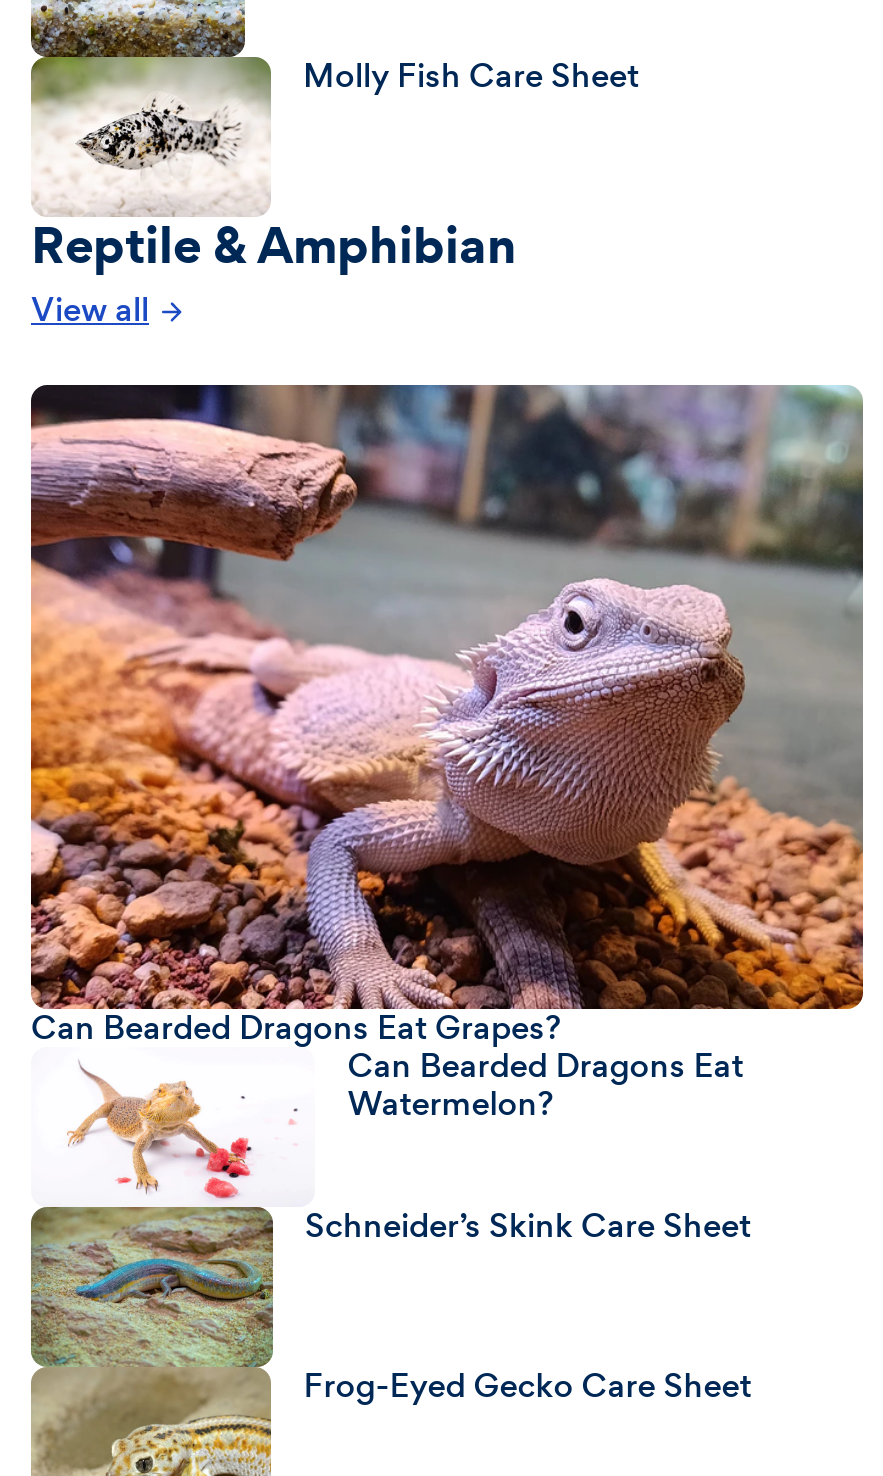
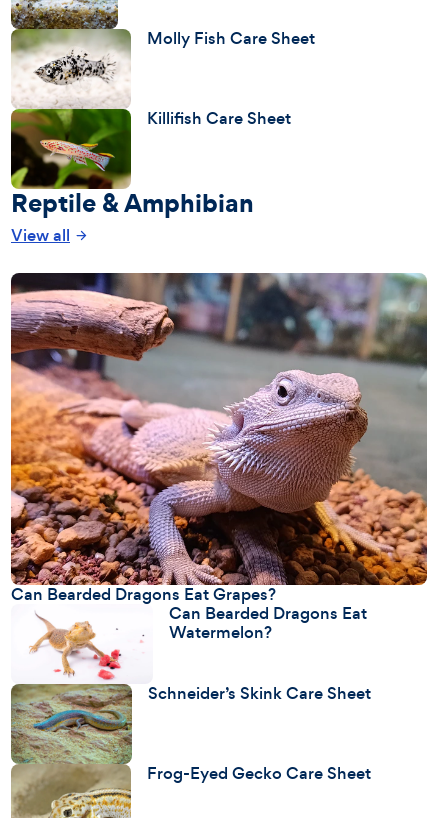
+ [image]
+ Killifish Care Sheet
